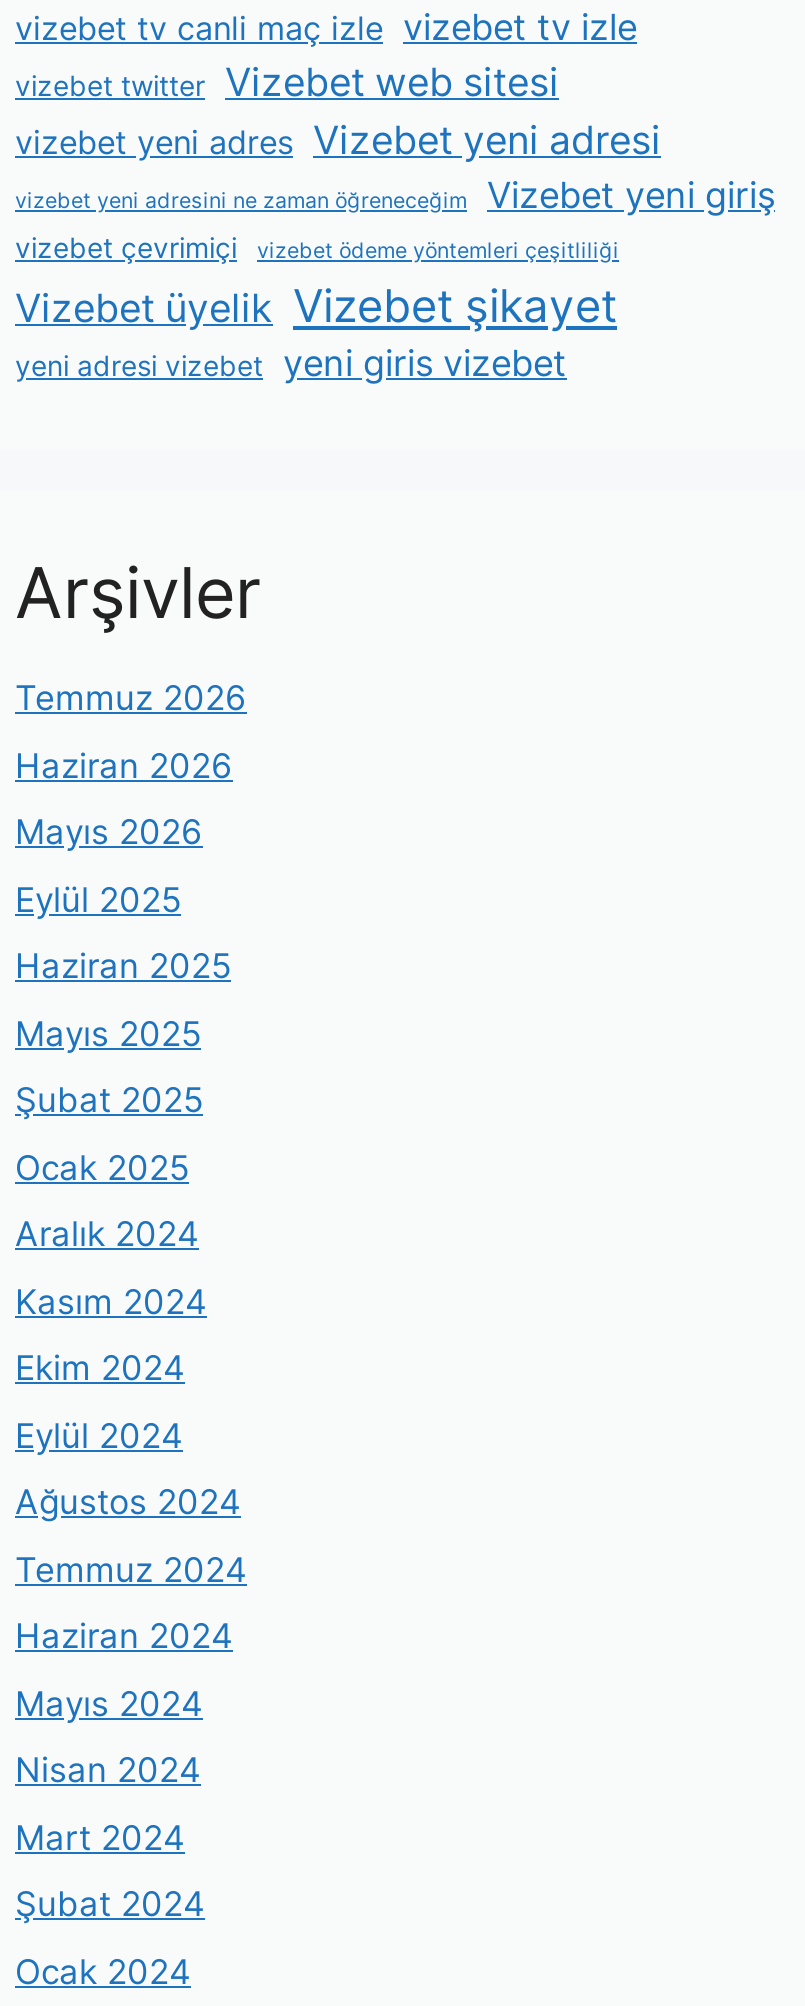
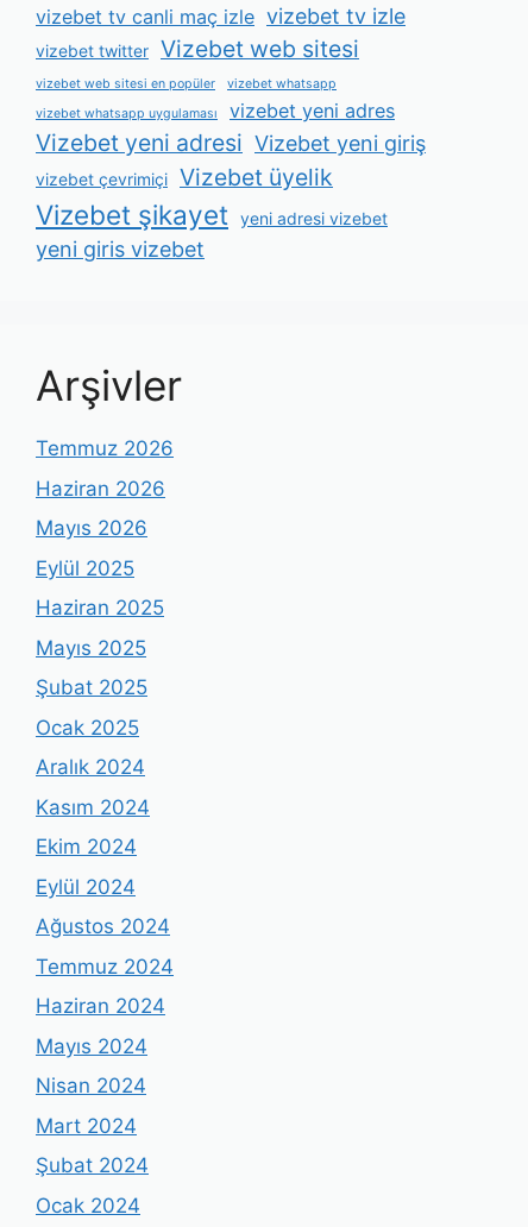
- vizebet yeni adres Vizebet yeni adresi
+ vizebet web sitesi en popüler
+ vizebet whatsapp

- vizebet yeni adresini ne zaman öğreneceğim
- Vizebet yeni giriş
- vizebet çevrimiçi
- vizebet ödeme yöntemleri çeşitliliği
- Vizebet üyelik Vizebet şikayet
- yeni adresi vizebet yeni giris vizebet
+ vizebet whatsapp uygulaması
+ vizebet yeni adres
+ Vizebet yeni adresi Vizebet yeni giriş
+ vizebet çevrimiçi Vizebet üyelik
+ Vizebet şikayet yeni adresi vizebet
+ yeni giris vizebet
